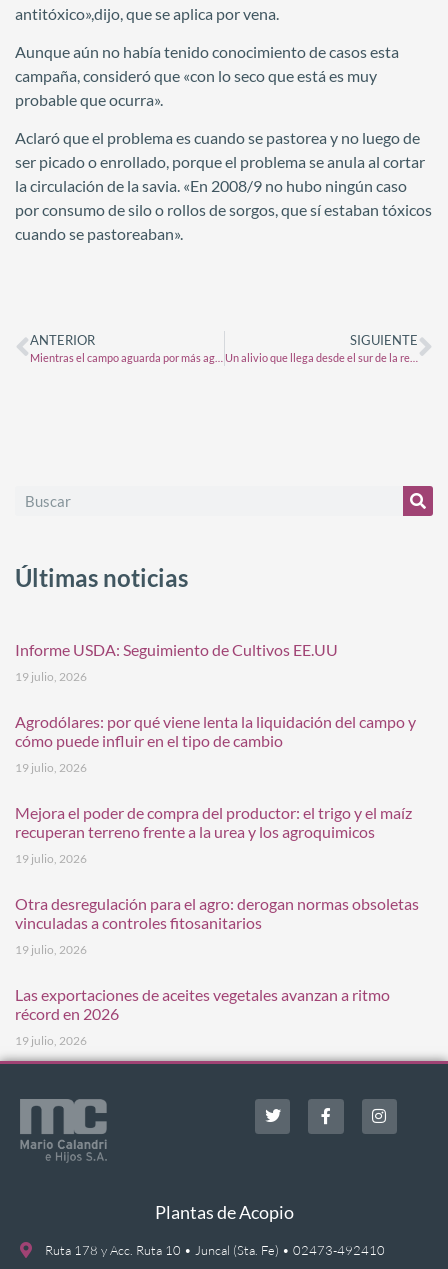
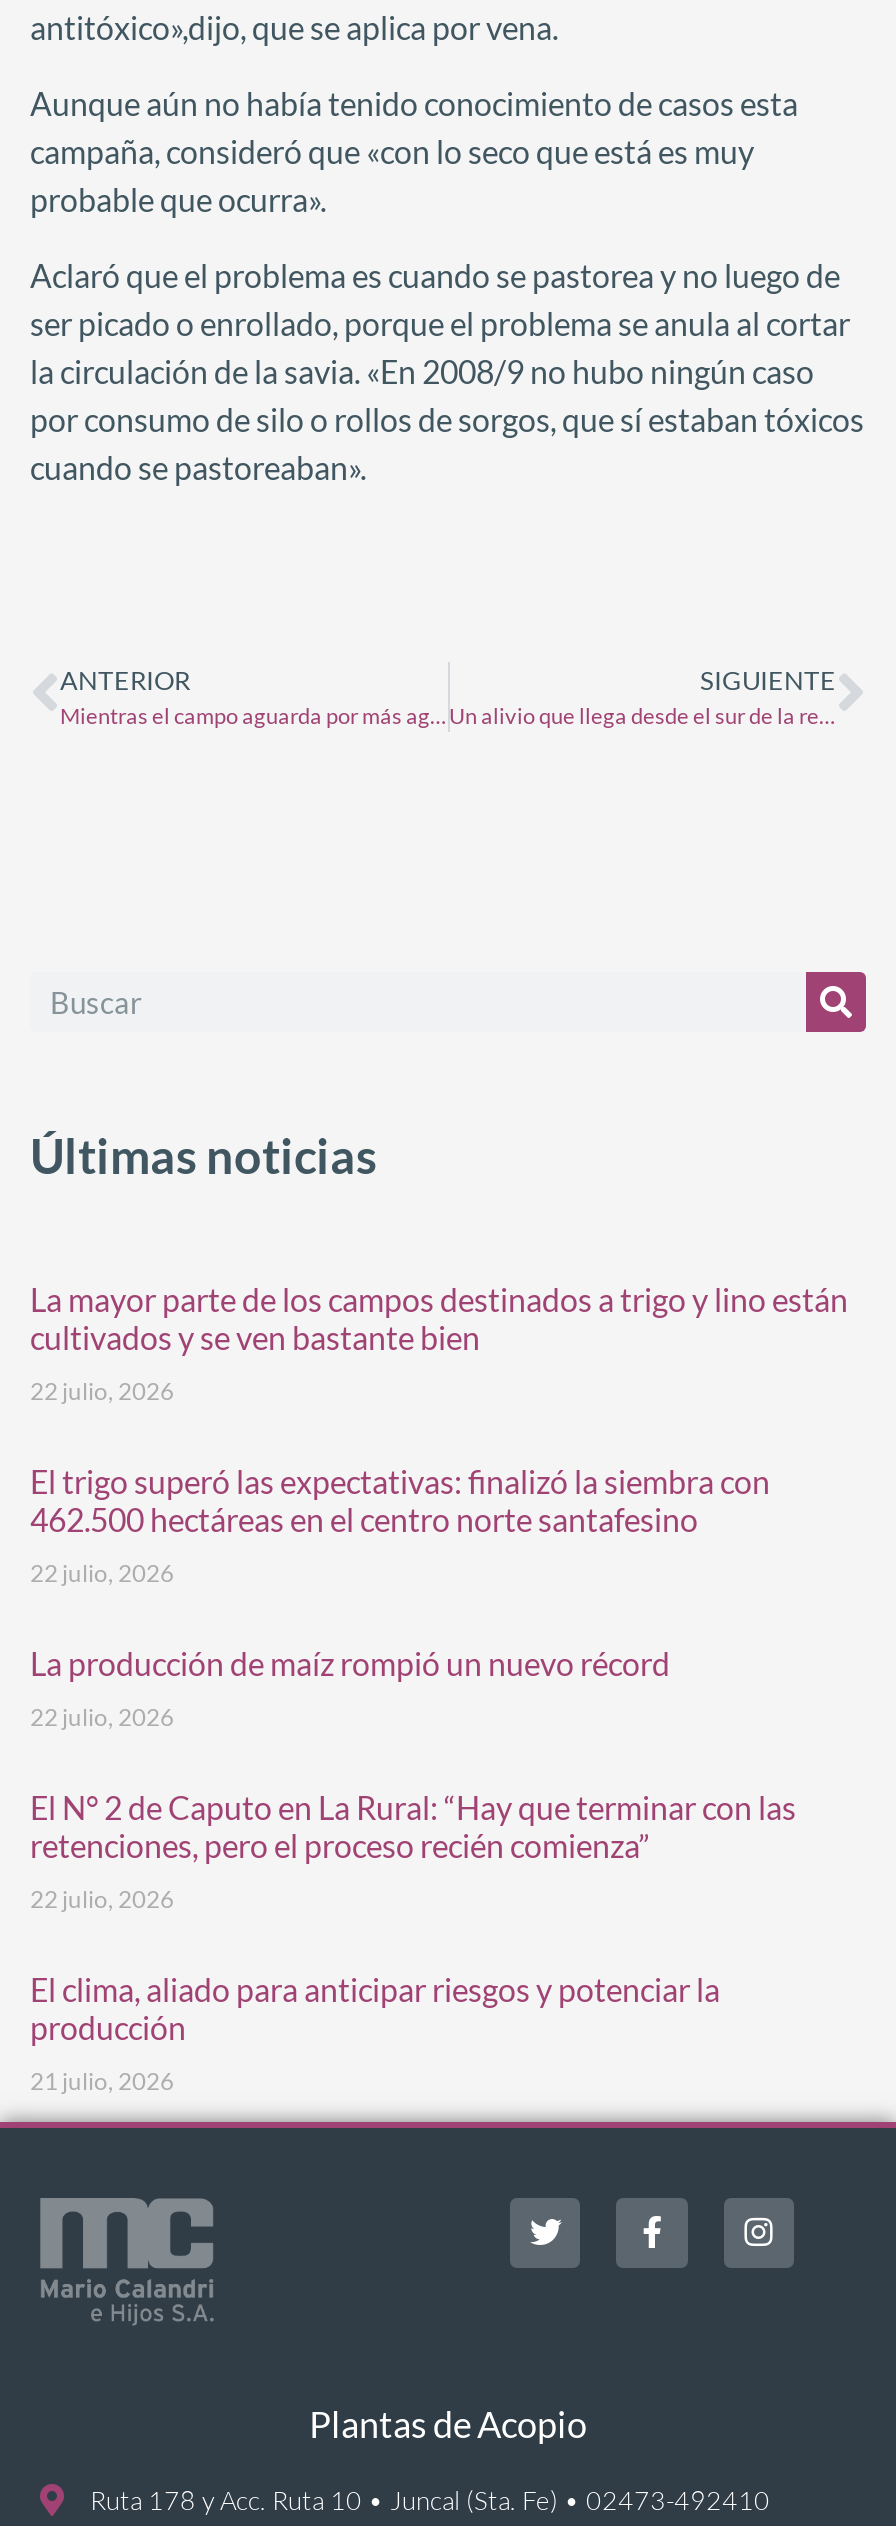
- Informe USDA: Seguimiento de Cultivos EE.UU
+ La mayor parte de los campos destinados a trigo y lino están
+ cultivados y se ven bastante bien

- 19 julio, 2026
+ 22 julio, 2026

- Agrodólares: por qué viene lenta la liquidación del campo y
- cómo puede influir en el tipo de cambio
+ El trigo superó las expectativas: finalizó la siembra con
+ 462.500 hectáreas en el centro norte santafesino

- 19 julio, 2026
+ 22 julio, 2026

- Mejora el poder de compra del productor: el trigo y el maíz
- recuperan terreno frente a la urea y los agroquimicos
+ La producción de maíz rompió un nuevo récord

- 19 julio, 2026
+ 22 julio, 2026

- Otra desregulación para el agro: derogan normas obsoletas
- vinculadas a controles fitosanitarios
+ El N° 2 de Caputo en La Rural: “Hay que terminar con las
+ retenciones, pero el proceso recién comienza”

- 19 julio, 2026
+ 22 julio, 2026

- Las exportaciones de aceites vegetales avanzan a ritmo
- récord en 2026
+ El clima, aliado para anticipar riesgos y potenciar la
+ producción

- 19 julio, 2026
+ 21 julio, 2026
